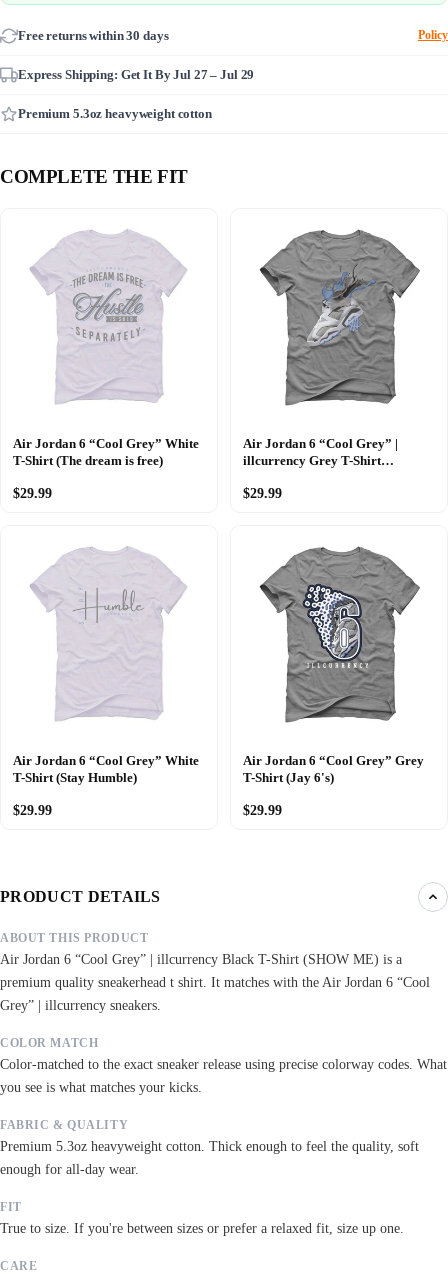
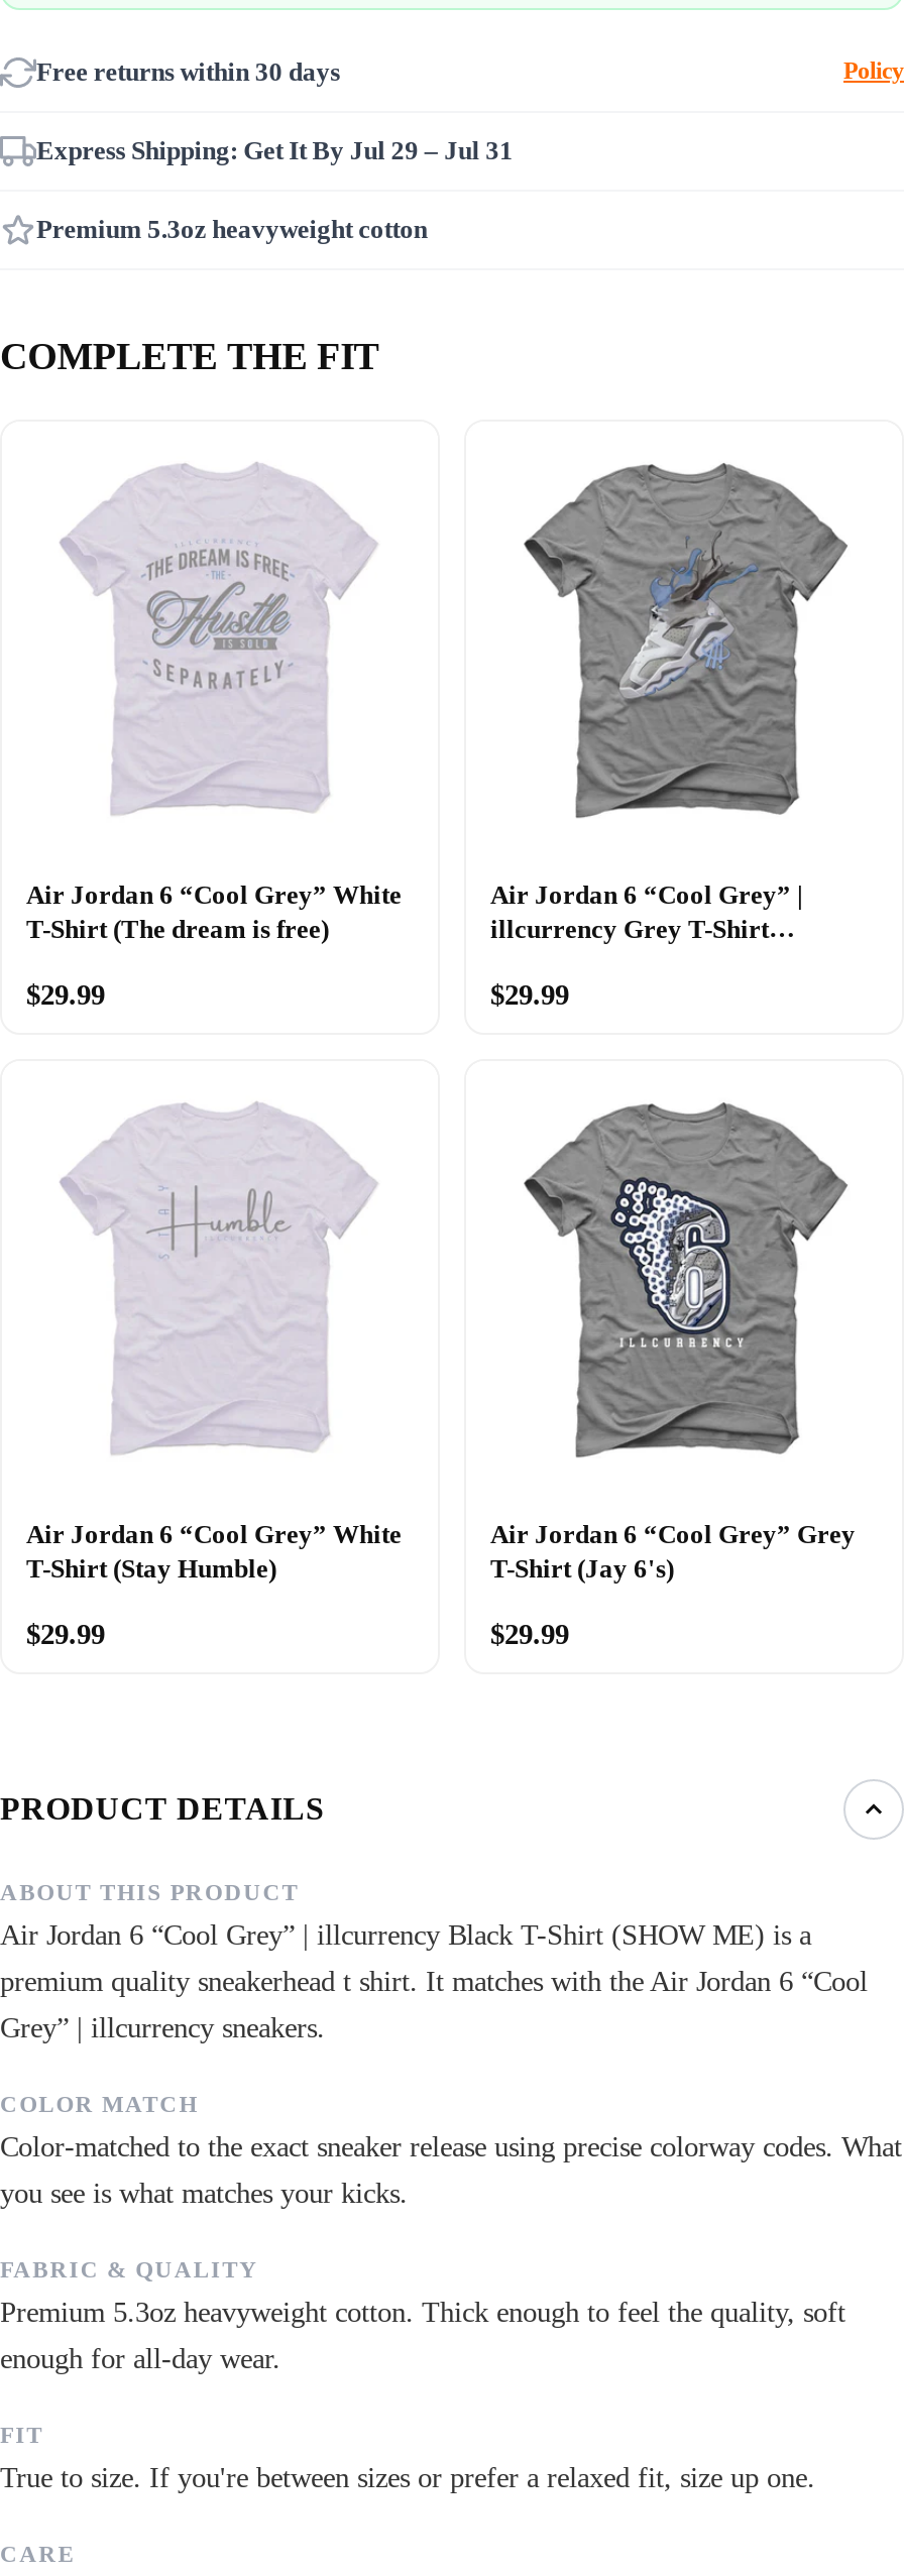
- Express Shipping: Get It By Jul 27 – Jul 29
+ Express Shipping: Get It By Jul 29 – Jul 31
